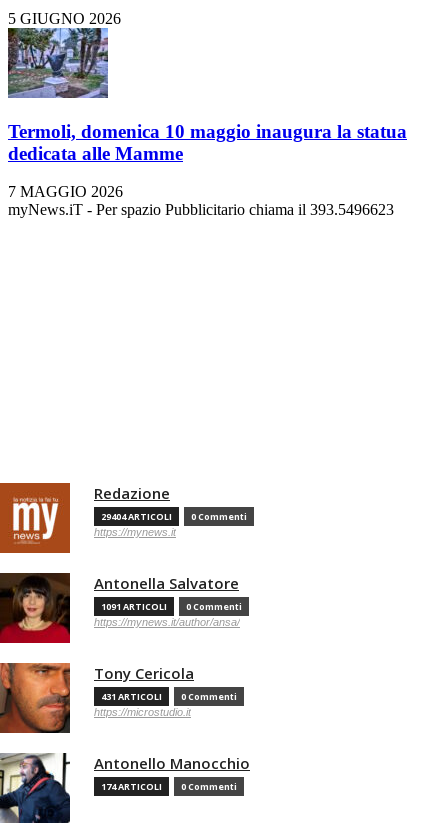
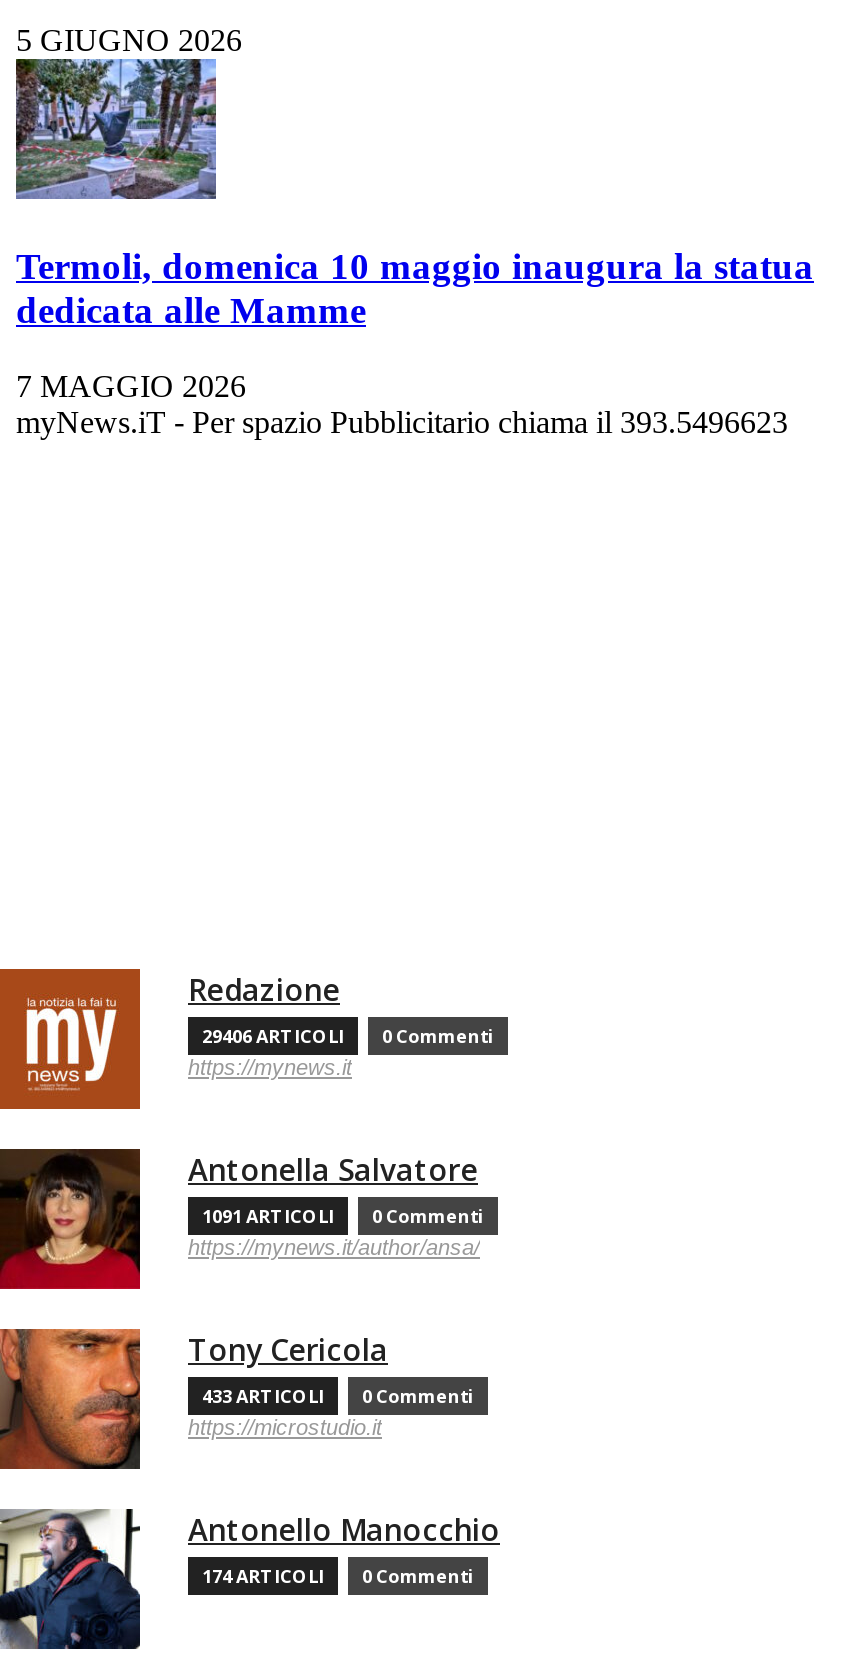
- 29404 ARTICOLI 0 Commenti
+ 29406 ARTICOLI 0 Commenti

- 431 ARTICOLI 0 Commenti
+ 433 ARTICOLI 0 Commenti
